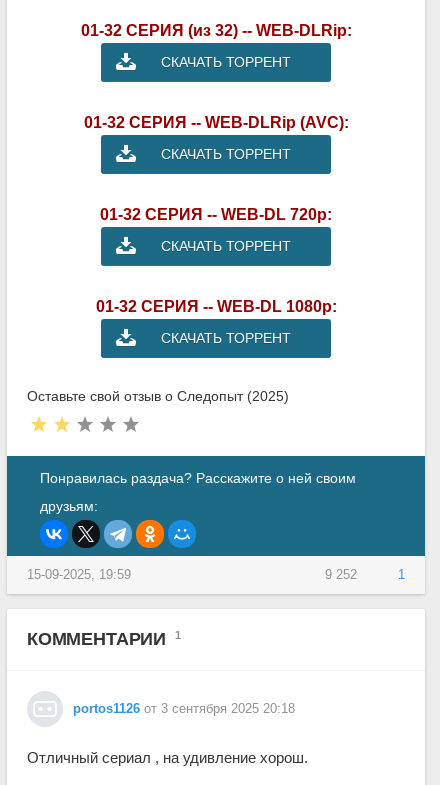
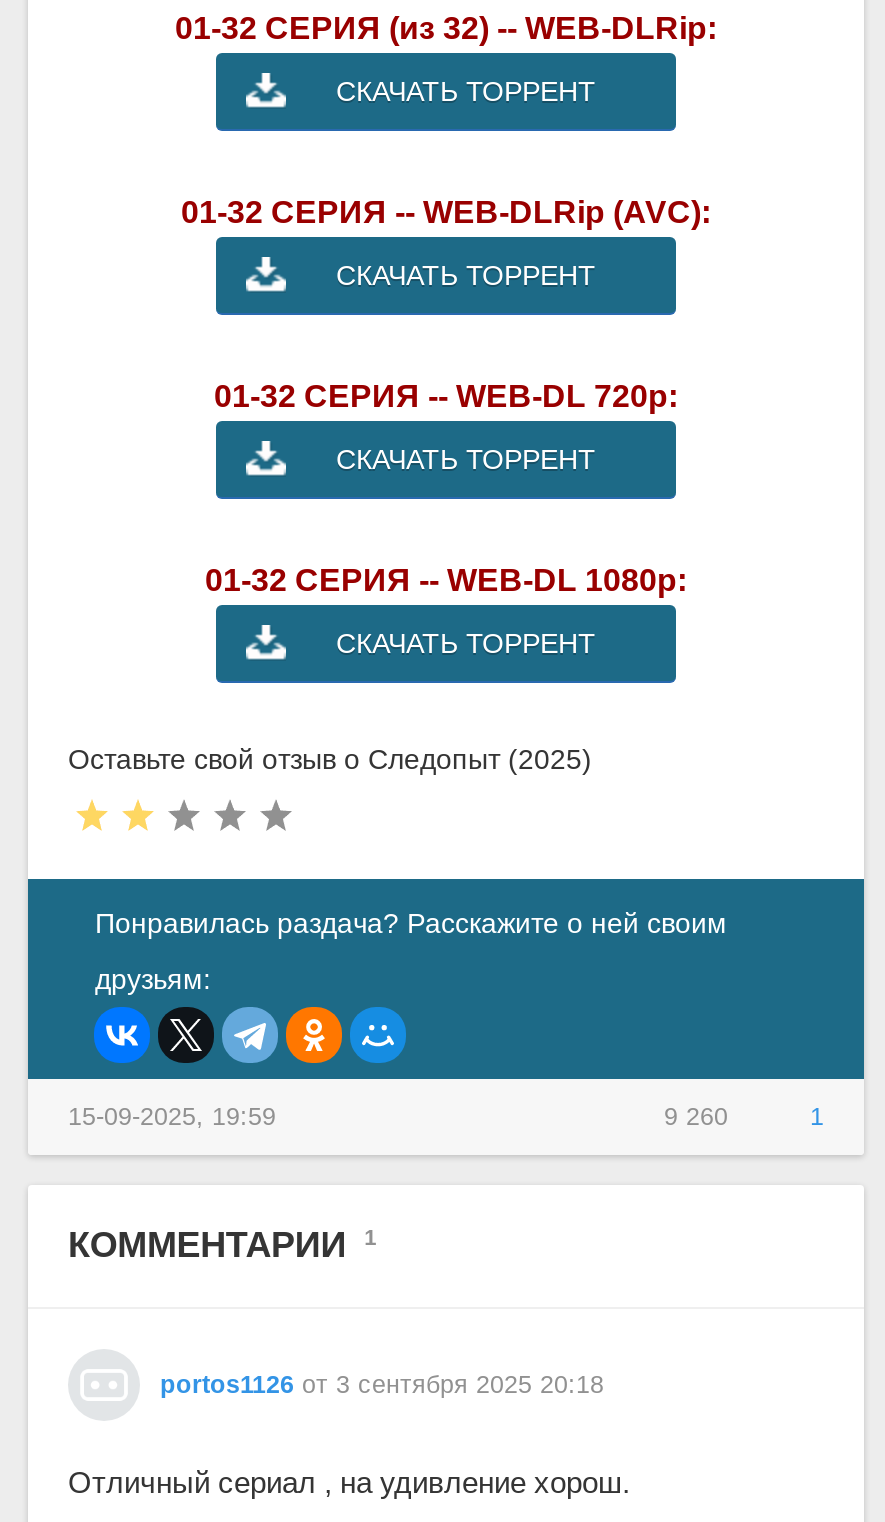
- 9 252
+ 9 260
